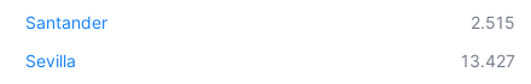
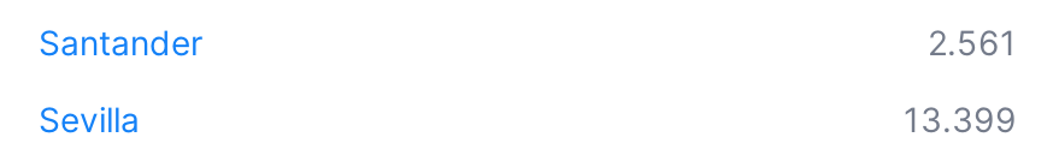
- 2.515
+ 2.561

- 13.427
+ 13.399
